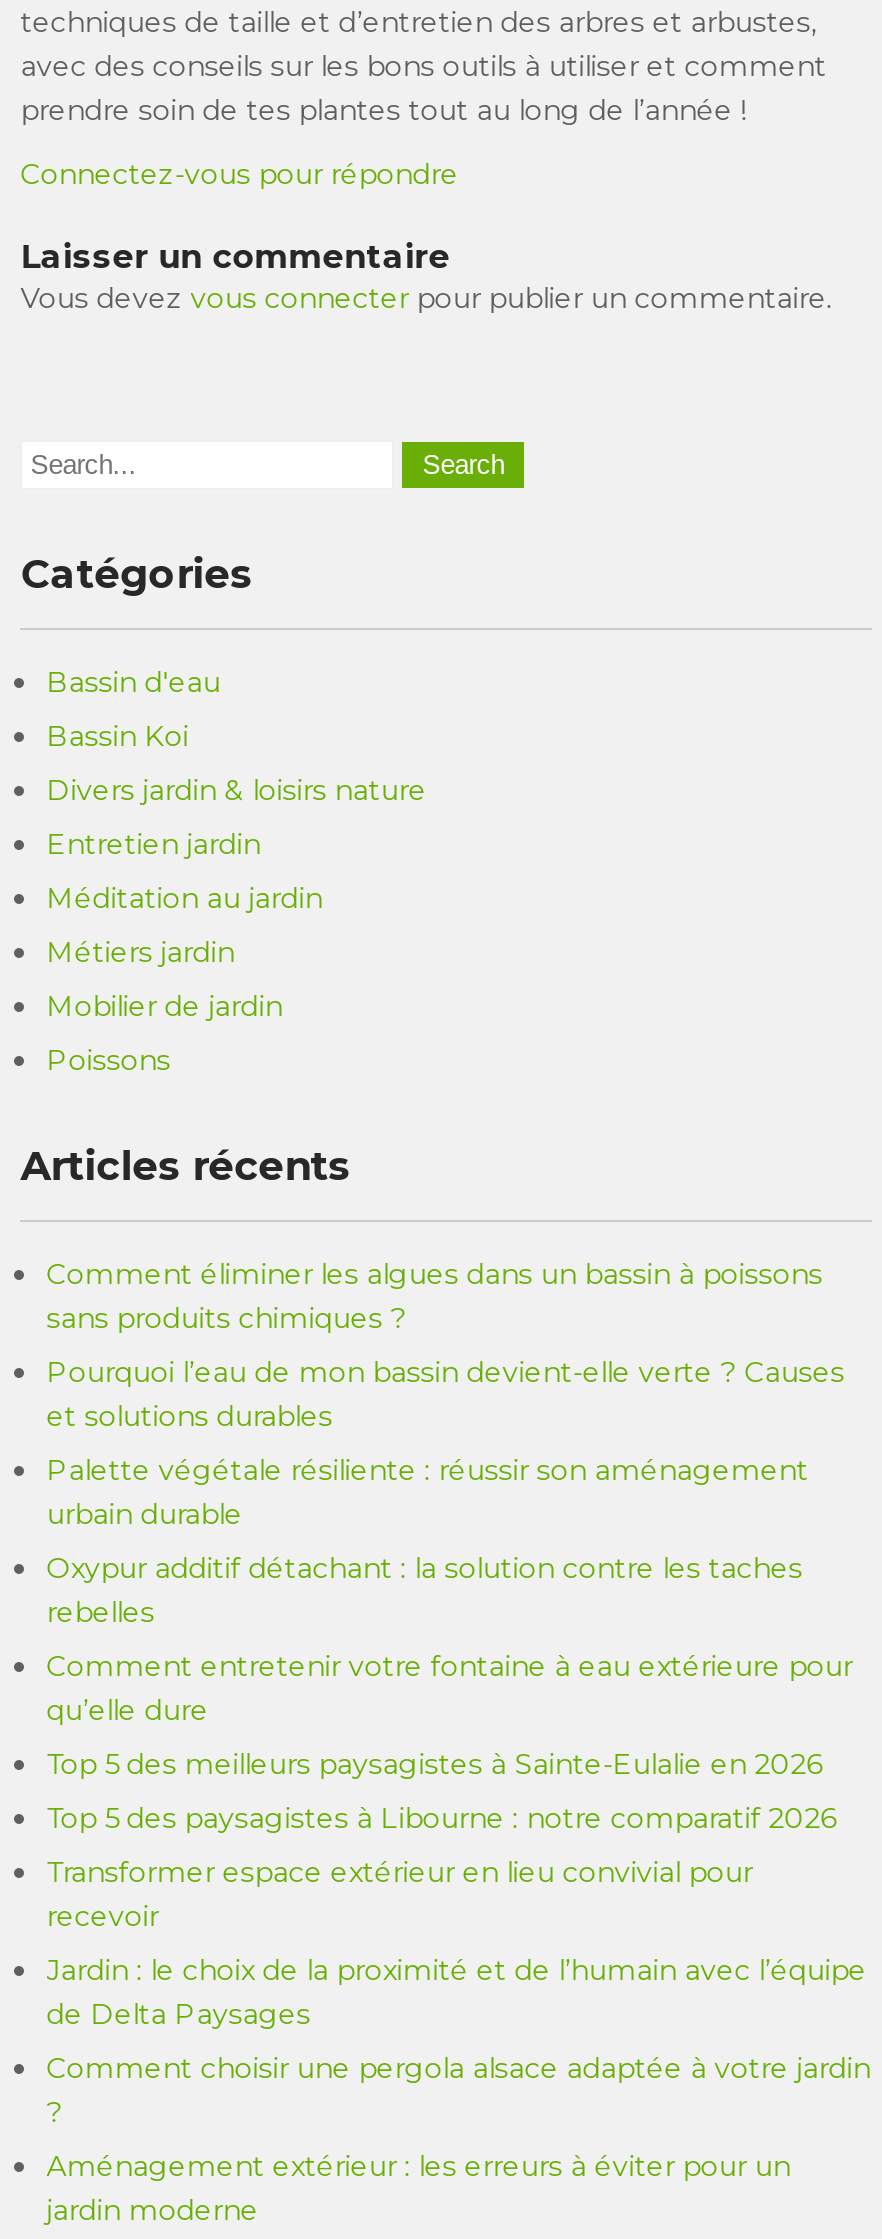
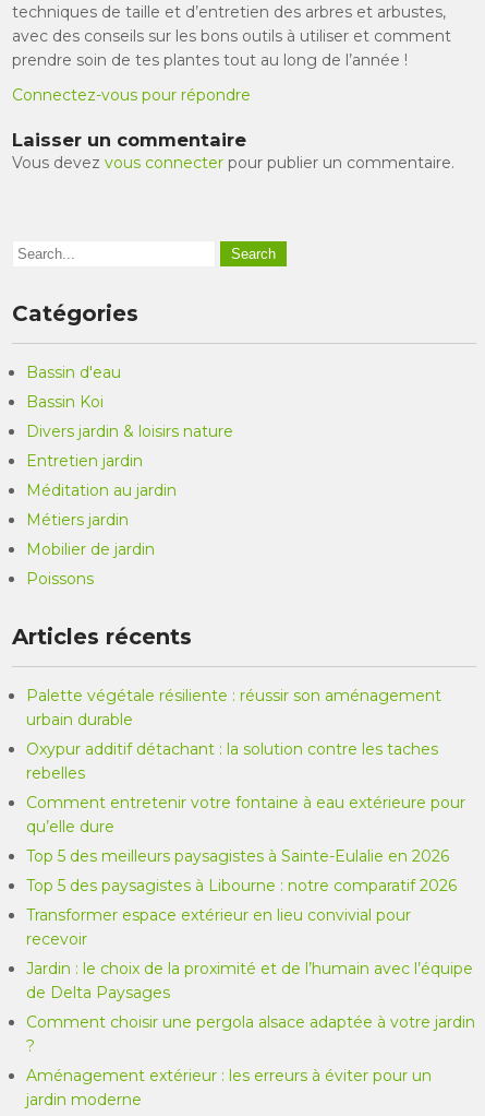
- Comment éliminer les algues dans un bassin à poissons
- sans produits chimiques ?
- Pourquoi l’eau de mon bassin devient-elle verte ? Causes
- et solutions durables
